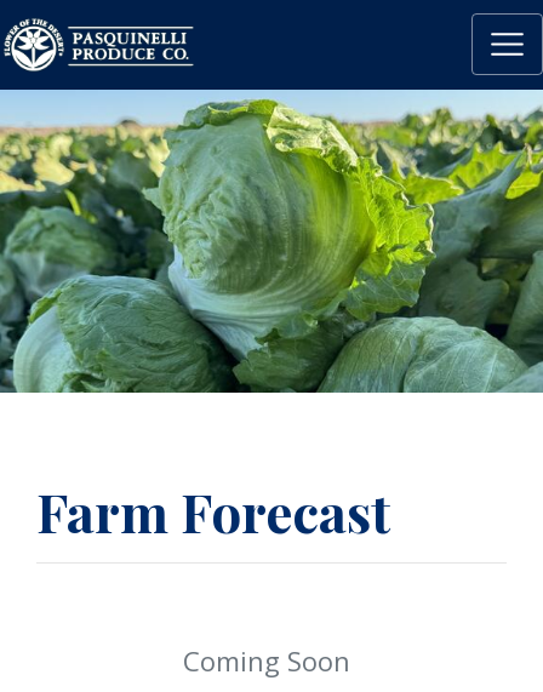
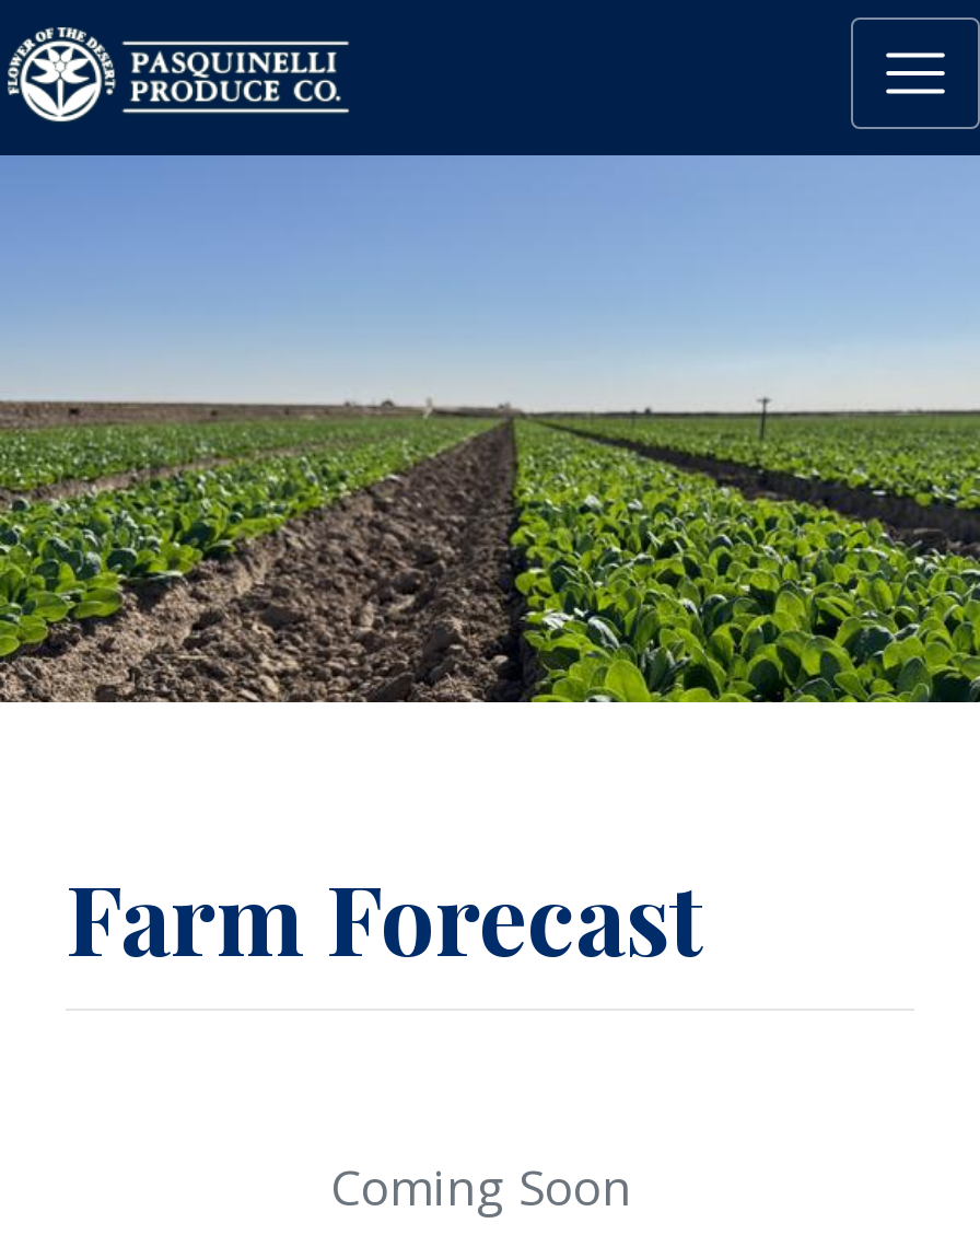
- [image]
+ [image]
